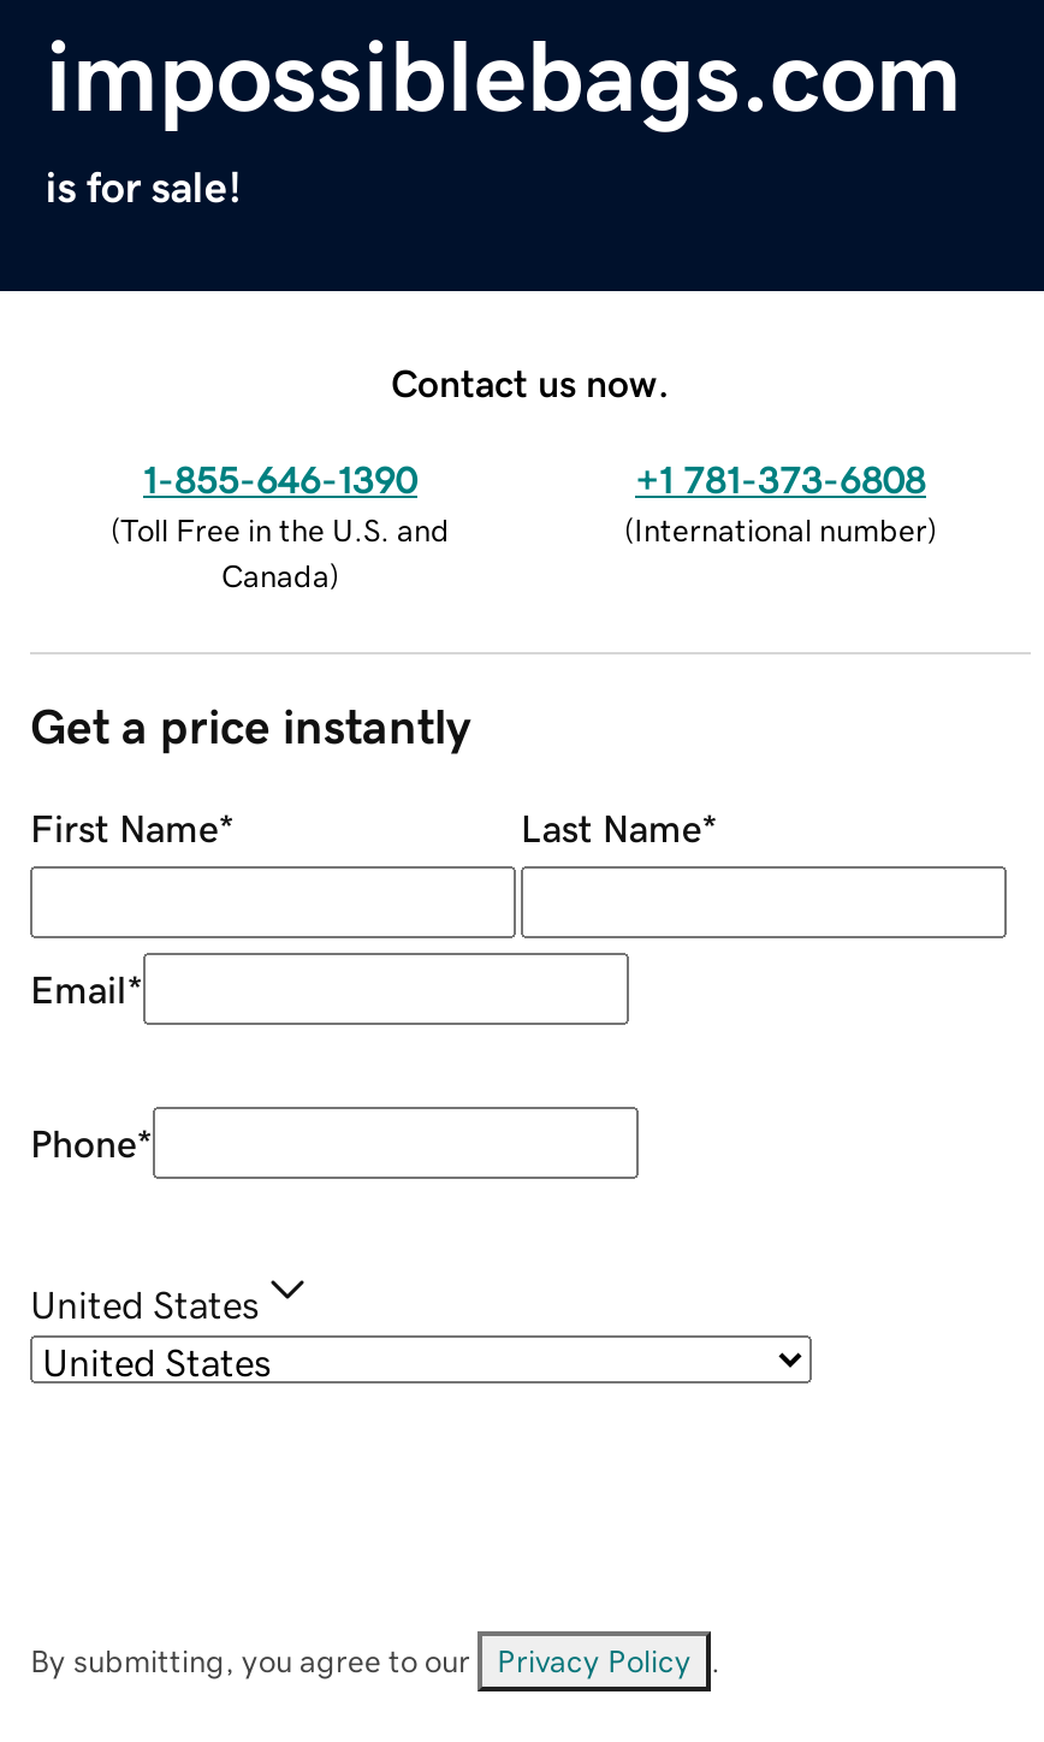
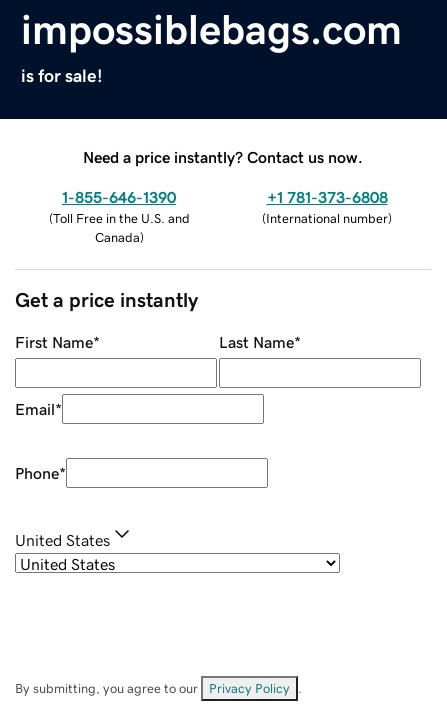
- Contact us now.
+ Need a price instantly? Contact us now.
